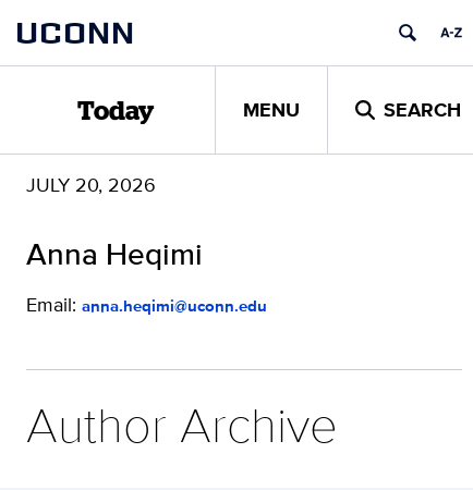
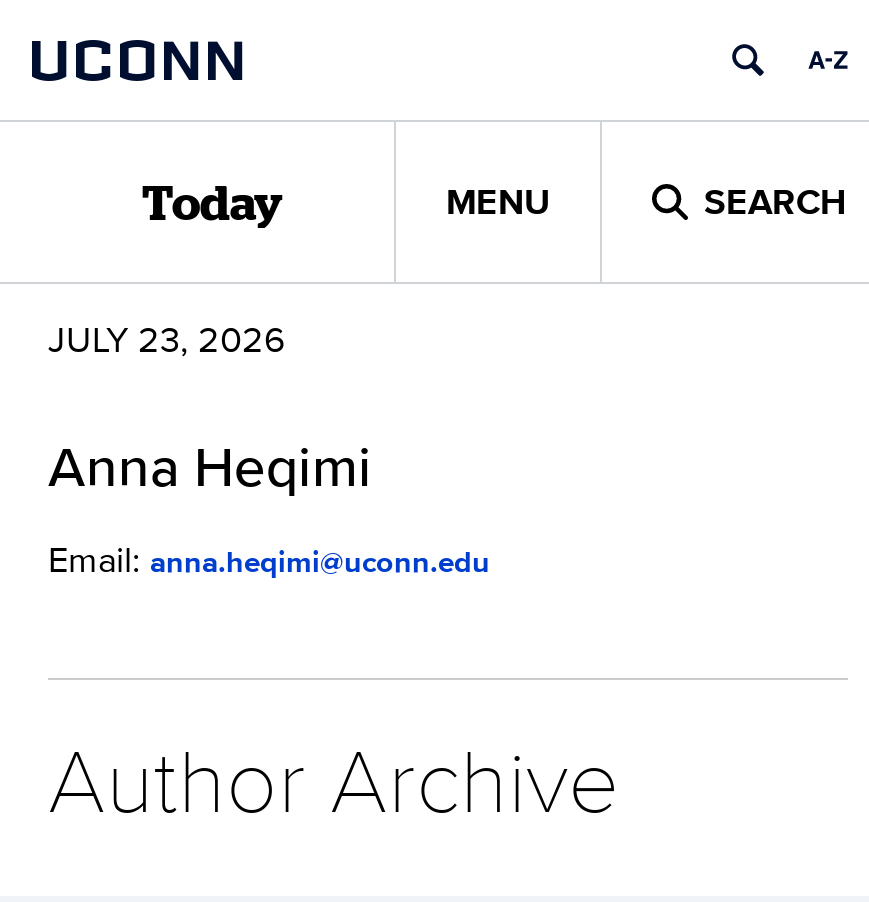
- JULY 20, 2026
+ JULY 23, 2026
